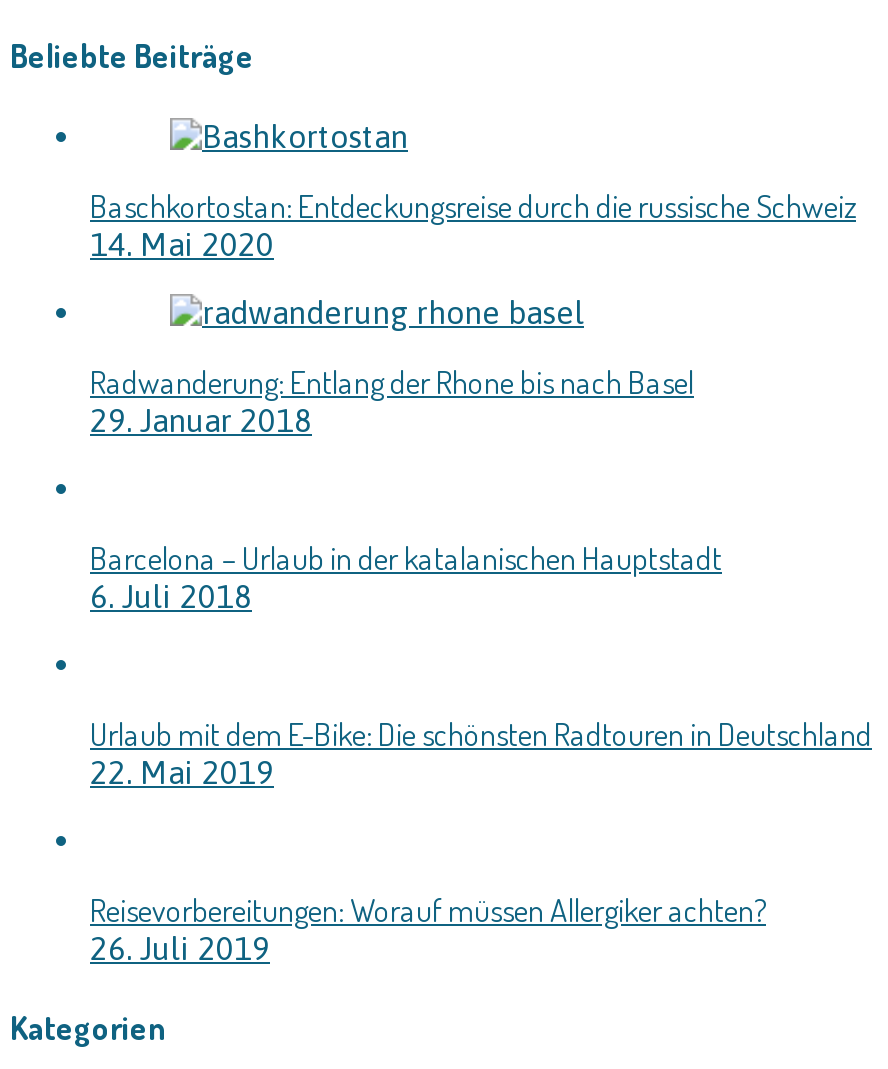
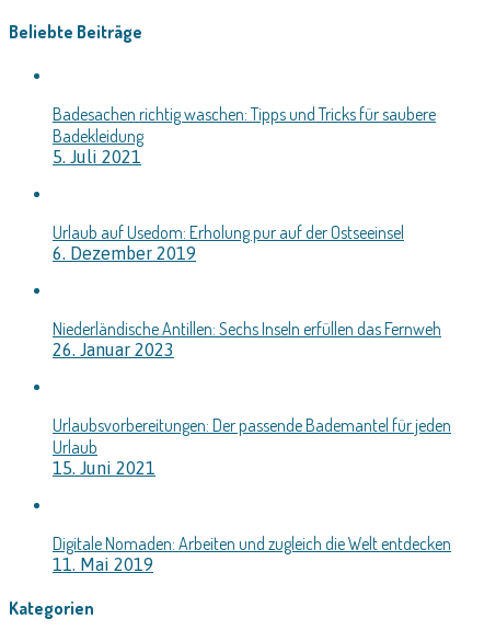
- Baschkortostan: Entdeckungsreise durch die russische Schweiz
- 14. Mai 2020
+ Badesachen richtig waschen: Tipps und Tricks für saubere
+ Badekleidung
+ 5. Juli 2021

- Radwanderung: Entlang der Rhone bis nach Basel
- 29. Januar 2018
+ Urlaub auf Usedom: Erholung pur auf der Ostseeinsel
+ 6. Dezember 2019

- Barcelona – Urlaub in der katalanischen Hauptstadt
- 6. Juli 2018
+ Niederländische Antillen: Sechs Inseln erfüllen das Fernweh
+ 26. Januar 2023

- Urlaub mit dem E-Bike: Die schönsten Radtouren in Deutschland
- 22. Mai 2019
+ Urlaubsvorbereitungen: Der passende Bademantel für jeden
+ Urlaub
+ 15. Juni 2021

- Reisevorbereitungen: Worauf müssen Allergiker achten?
- 26. Juli 2019
+ Digitale Nomaden: Arbeiten und zugleich die Welt entdecken
+ 11. Mai 2019
